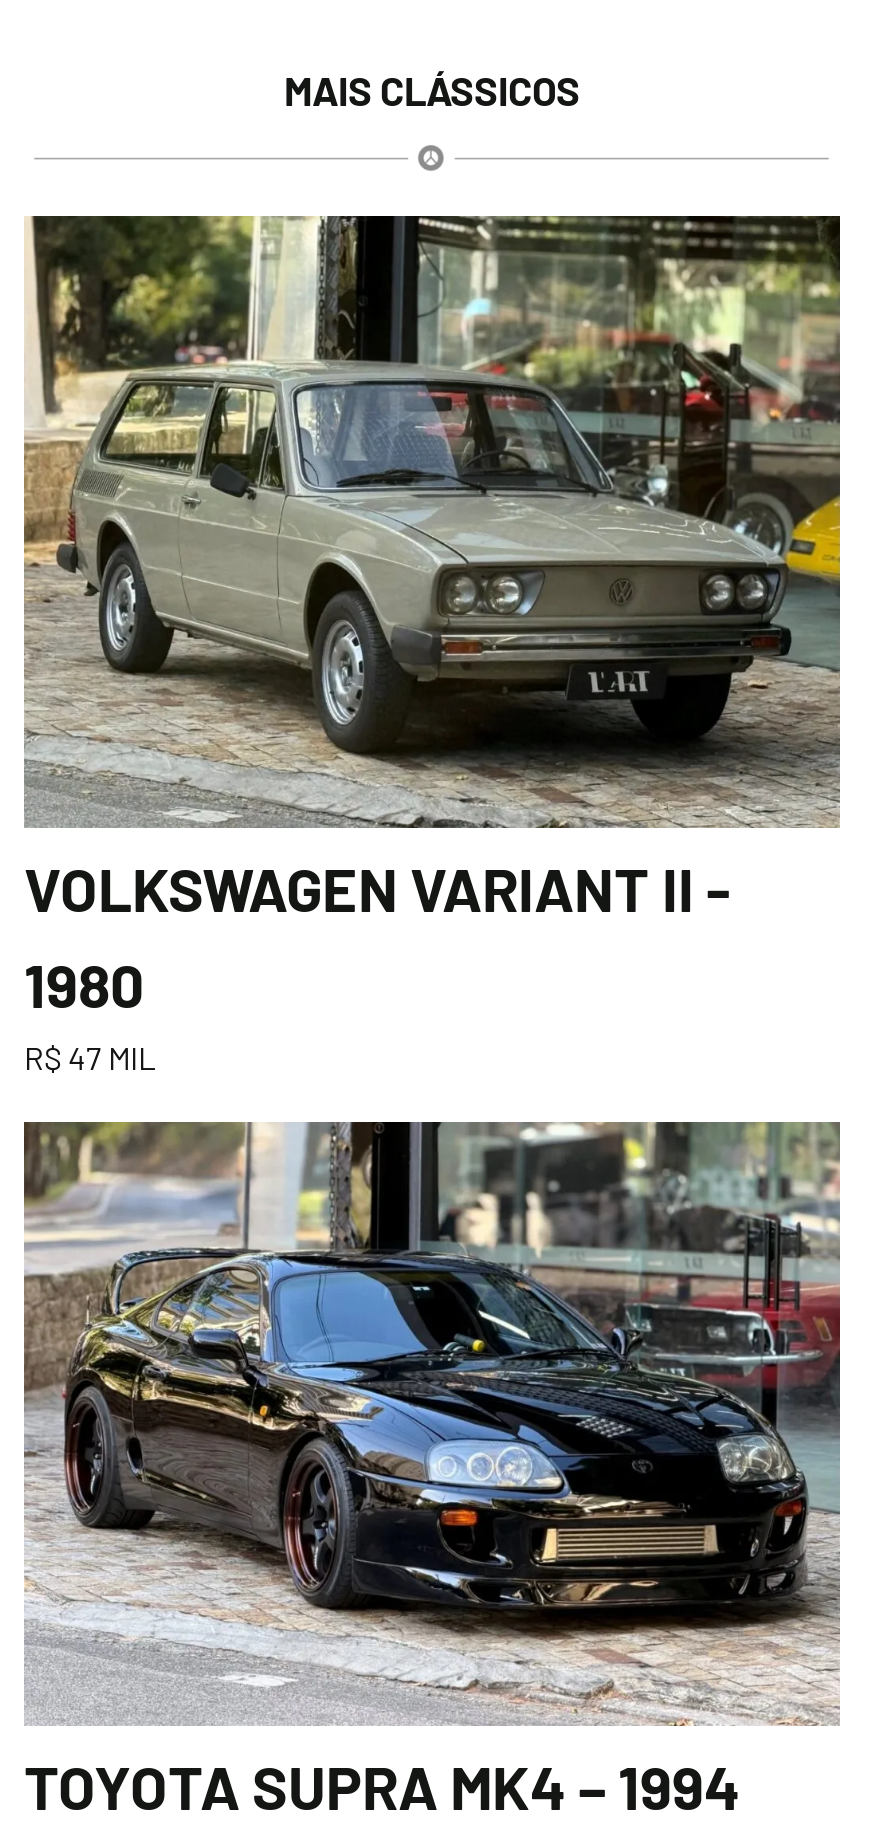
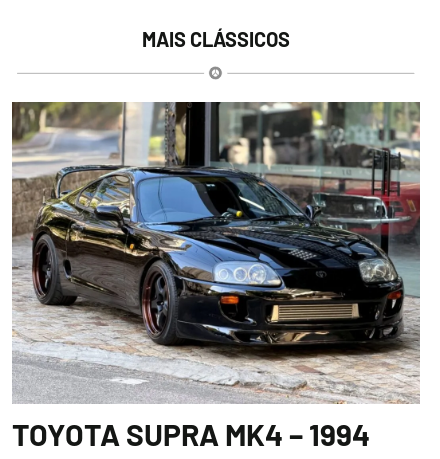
- [image]
- VOLKSWAGEN VARIANT II -
- 1980
- R$ 47 MIL
